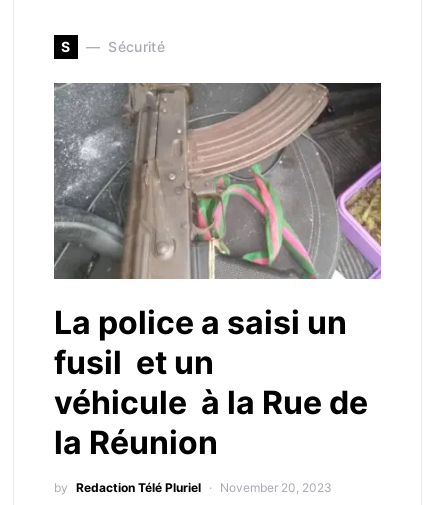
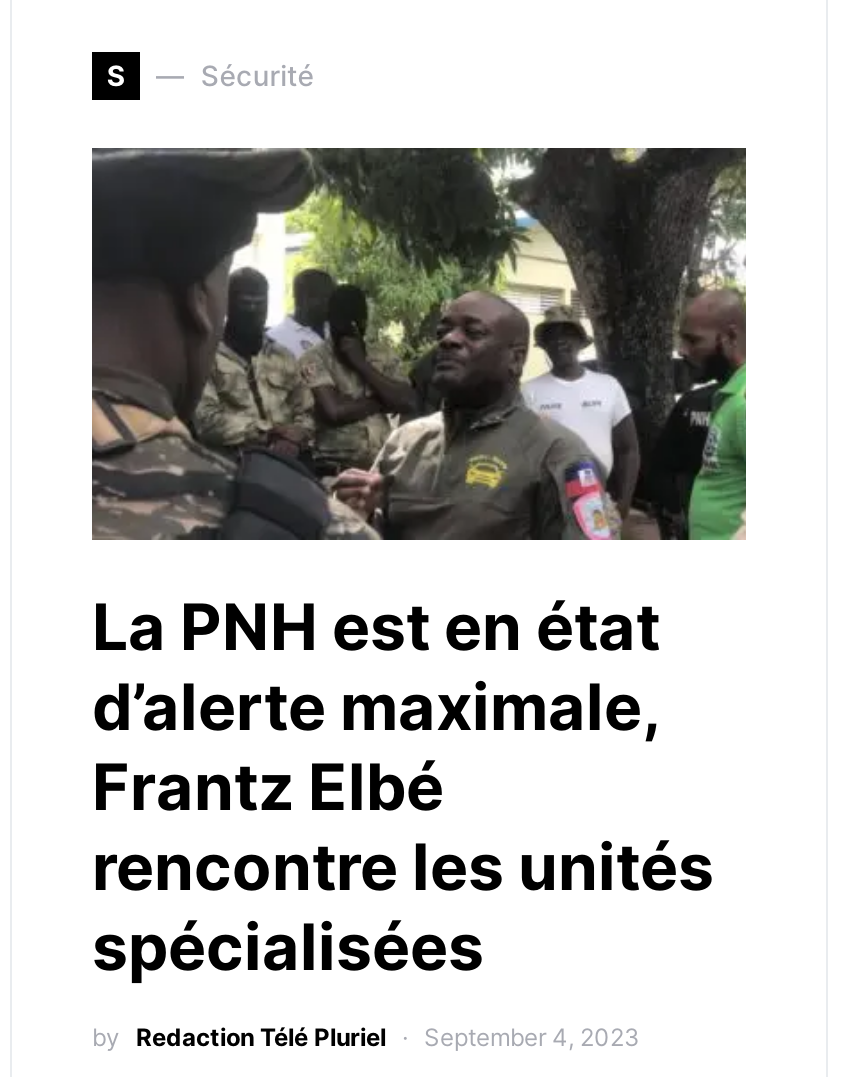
- [image]
- La police a saisi un
- fusil et un
- véhicule à la Rue de
- la Réunion
+ [image]
+ La PNH est en état
+ d’alerte maximale,
+ Frantz Elbé
+ rencontre les unités
+ spécialisées

- November 20, 2023
+ September 4, 2023
